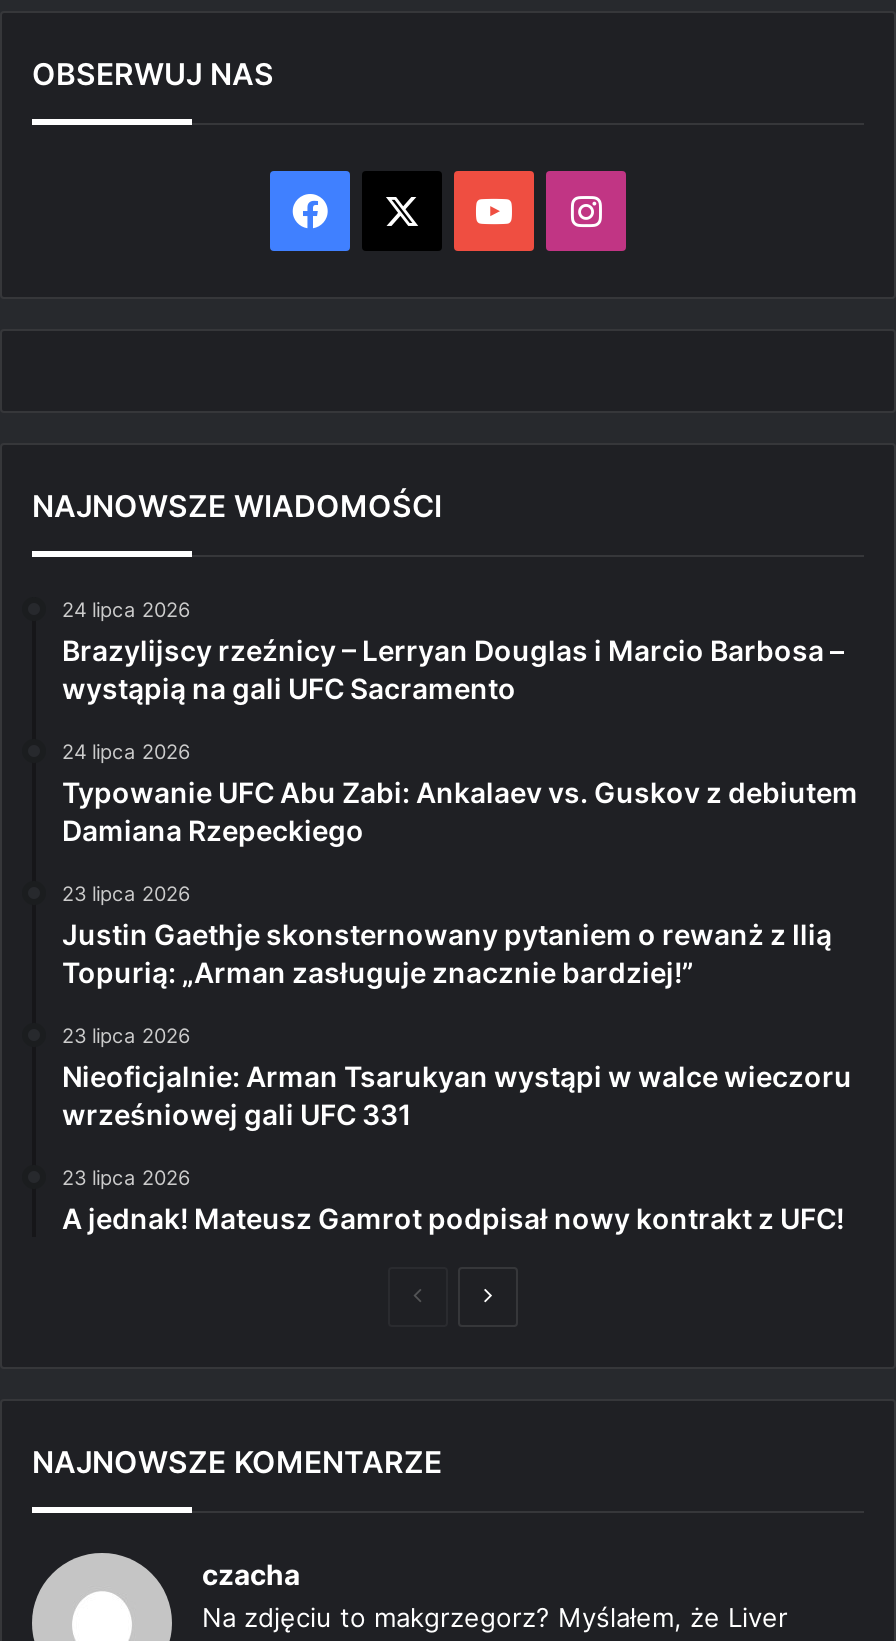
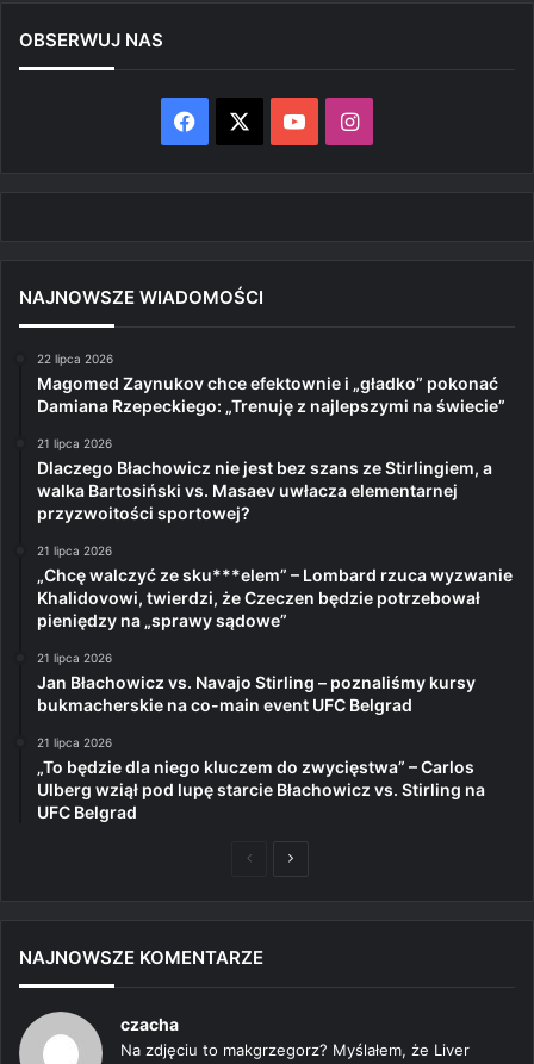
- 24 lipca 2026
- Brazylijscy rzeźnicy – Lerryan Douglas i Marcio Barbosa –
- wystąpią na gali UFC Sacramento
+ 22 lipca 2026
+ Magomed Zaynukov chce efektownie i „gładko” pokonać
+ Damiana Rzepeckiego: „Trenuję z najlepszymi na świecie”

- 24 lipca 2026
- Typowanie UFC Abu Zabi: Ankalaev vs. Guskov z debiutem
- Damiana Rzepeckiego
+ 21 lipca 2026
+ Dlaczego Błachowicz nie jest bez szans ze Stirlingiem, a
+ walka Bartosiński vs. Masaev uwłacza elementarnej
+ przyzwoitości sportowej?

- 23 lipca 2026
- Justin Gaethje skonsternowany pytaniem o rewanż z Ilią
- Topurią: „Arman zasługuje znacznie bardziej!”
+ 21 lipca 2026
+ „Chcę walczyć ze sku***elem” – Lombard rzuca wyzwanie
+ Khalidovowi, twierdzi, że Czeczen będzie potrzebował
+ pieniędzy na „sprawy sądowe”

- 23 lipca 2026
- Nieoficjalnie: Arman Tsarukyan wystąpi w walce wieczoru
- wrześniowej gali UFC 331
+ 21 lipca 2026
+ Jan Błachowicz vs. Navajo Stirling – poznaliśmy kursy
+ bukmacherskie na co-main event UFC Belgrad

- 23 lipca 2026
- A jednak! Mateusz Gamrot podpisał nowy kontrakt z UFC!
+ 21 lipca 2026
+ „To będzie dla niego kluczem do zwycięstwa” – Carlos
+ Ulberg wziął pod lupę starcie Błachowicz vs. Stirling na
+ UFC Belgrad
